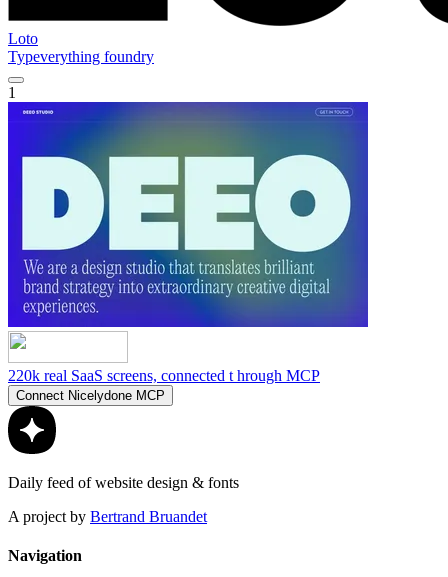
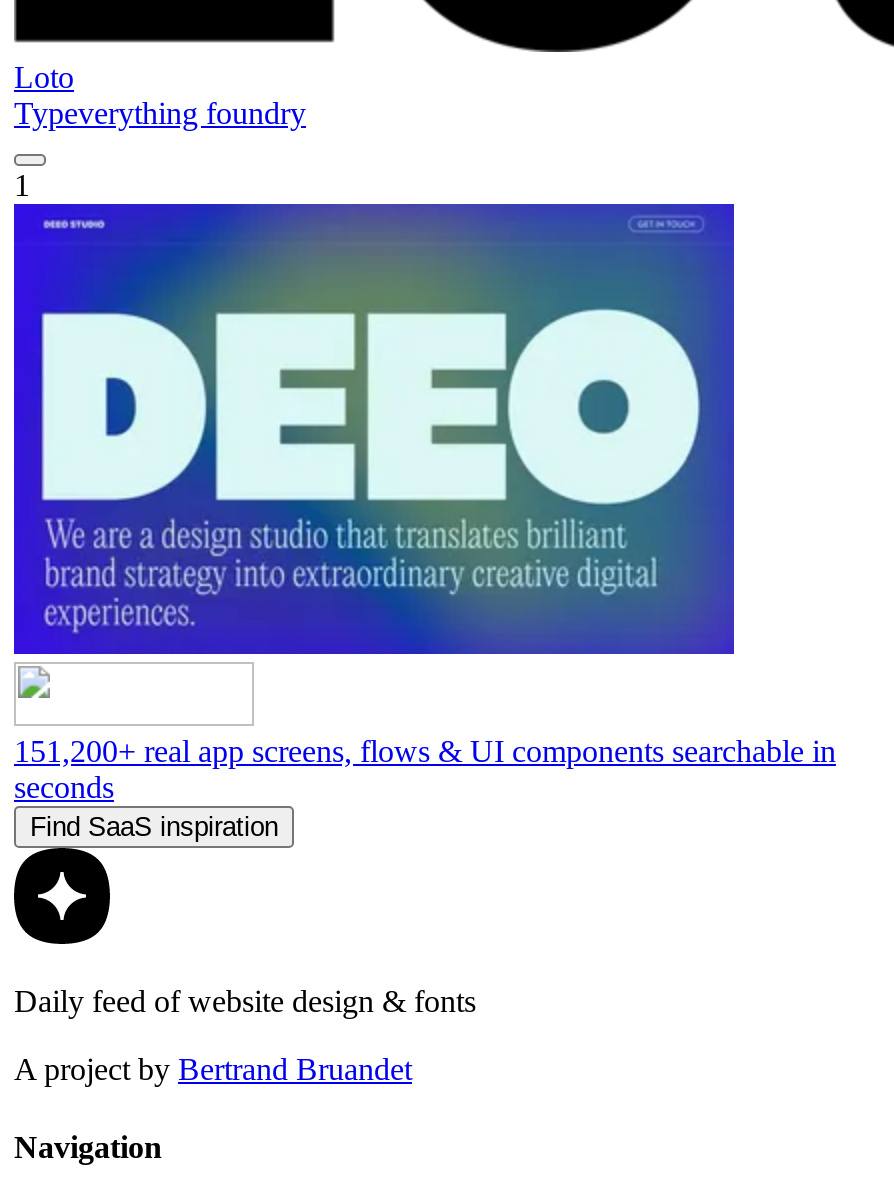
- 220k real SaaS screens, connected t hrough MCP
- Connect Nicelydone MCP
+ 151,200+ real app screens, flows & UI components searchable in
+ seconds
+ Find SaaS inspiration
